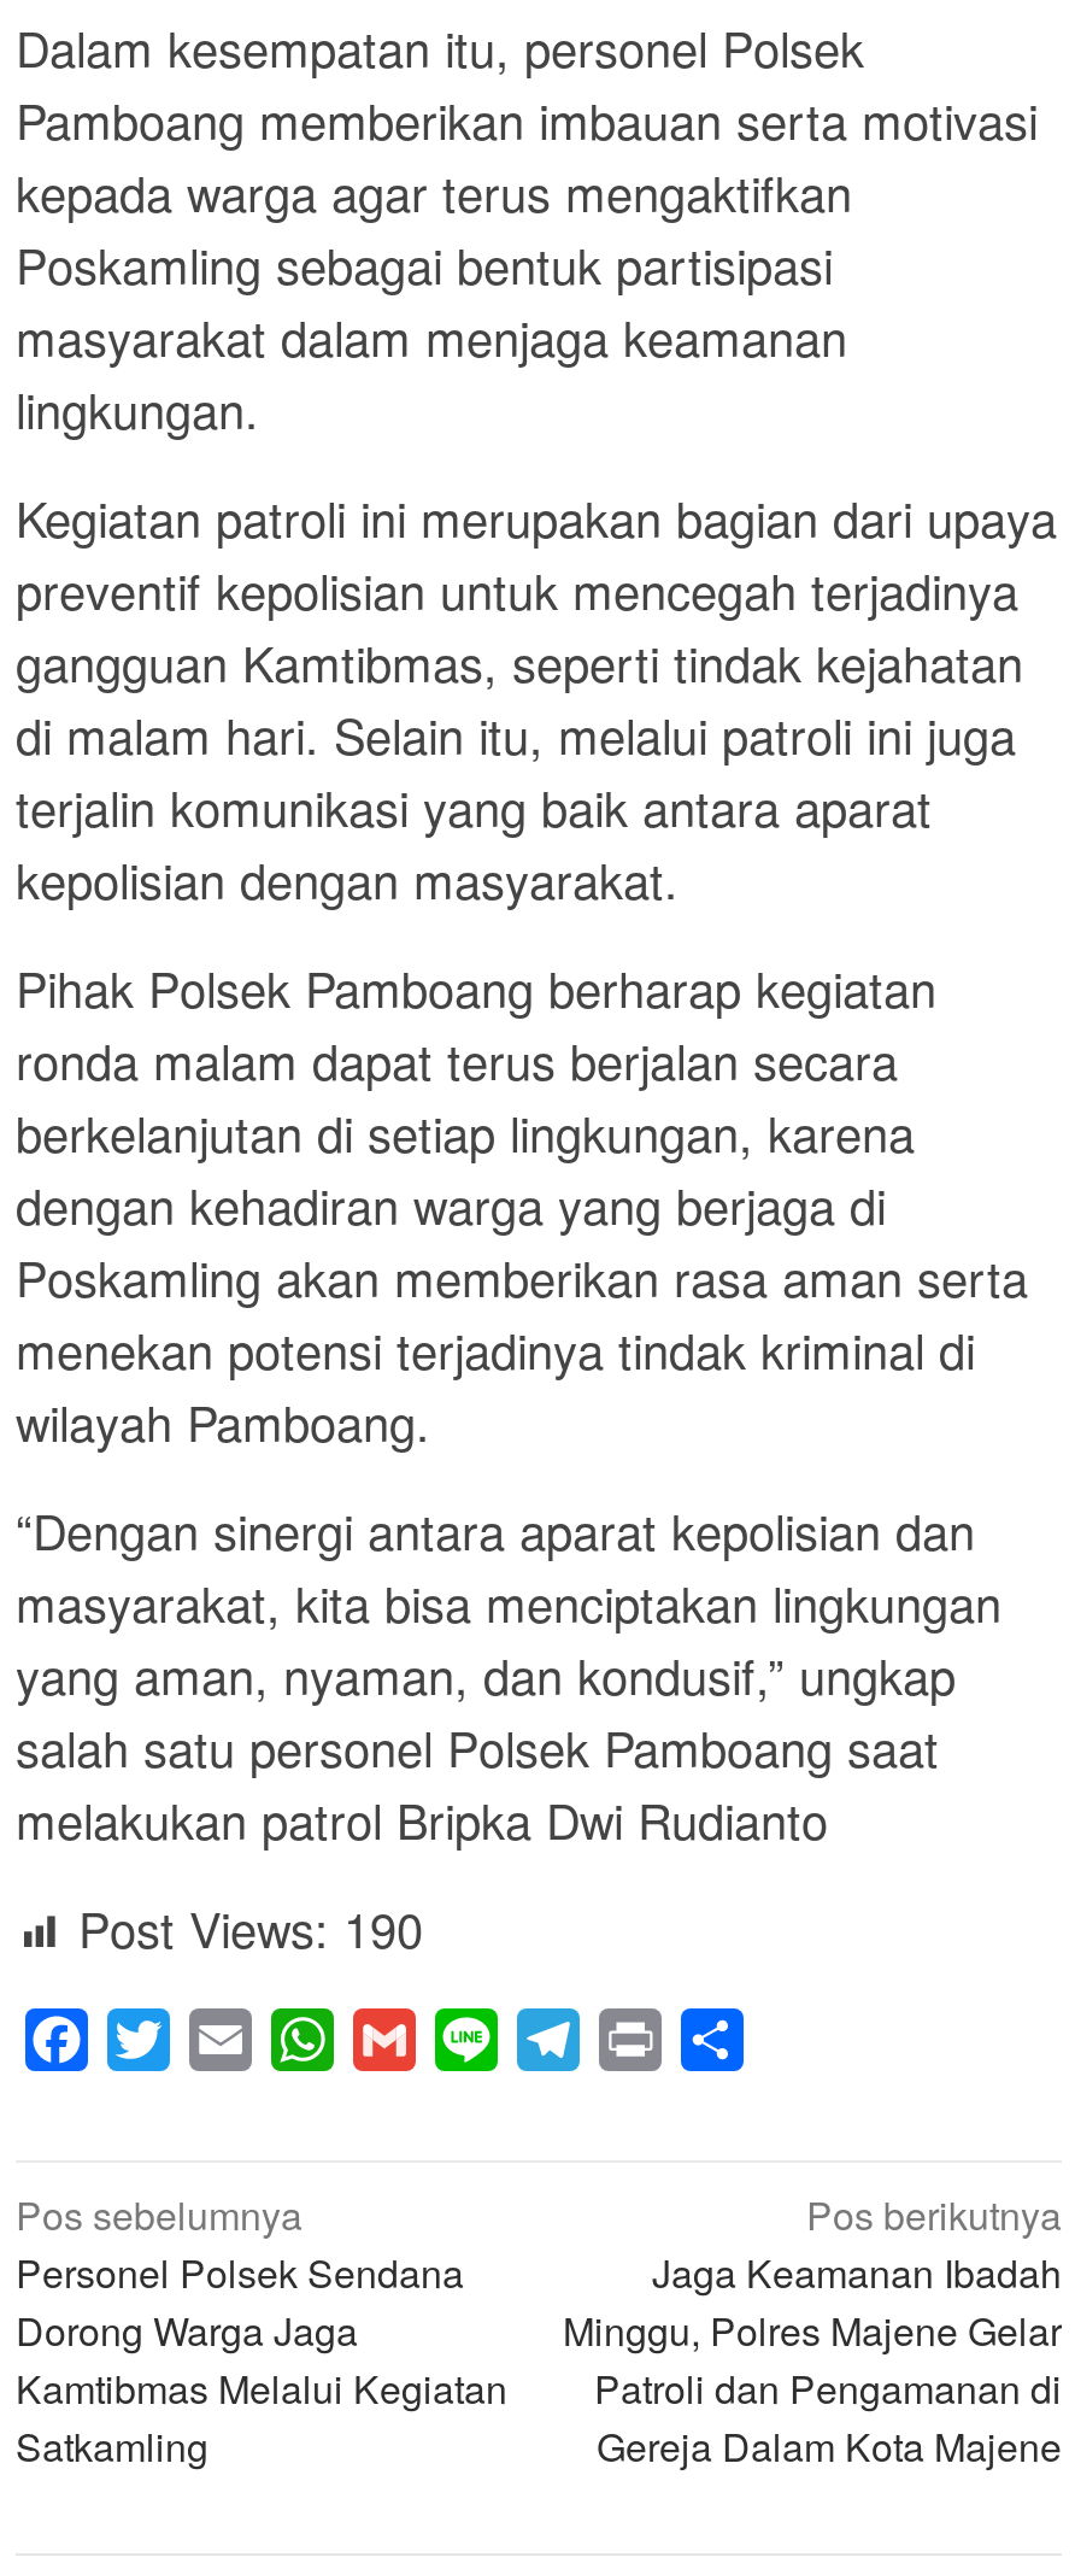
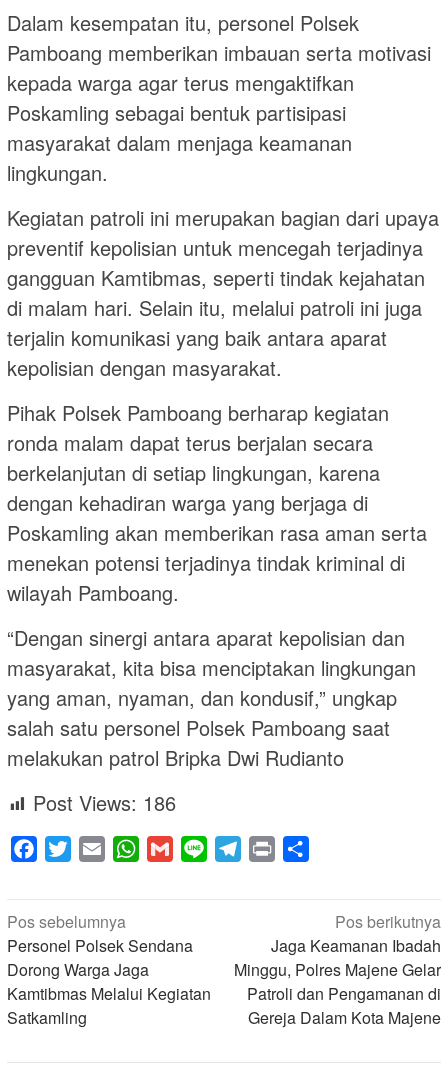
- Post Views: 190
+ Post Views: 186
